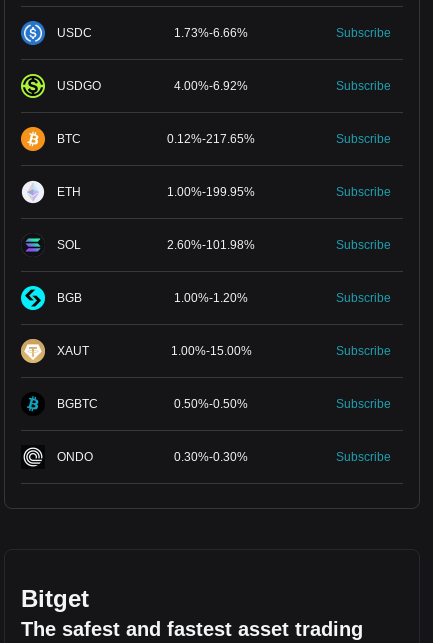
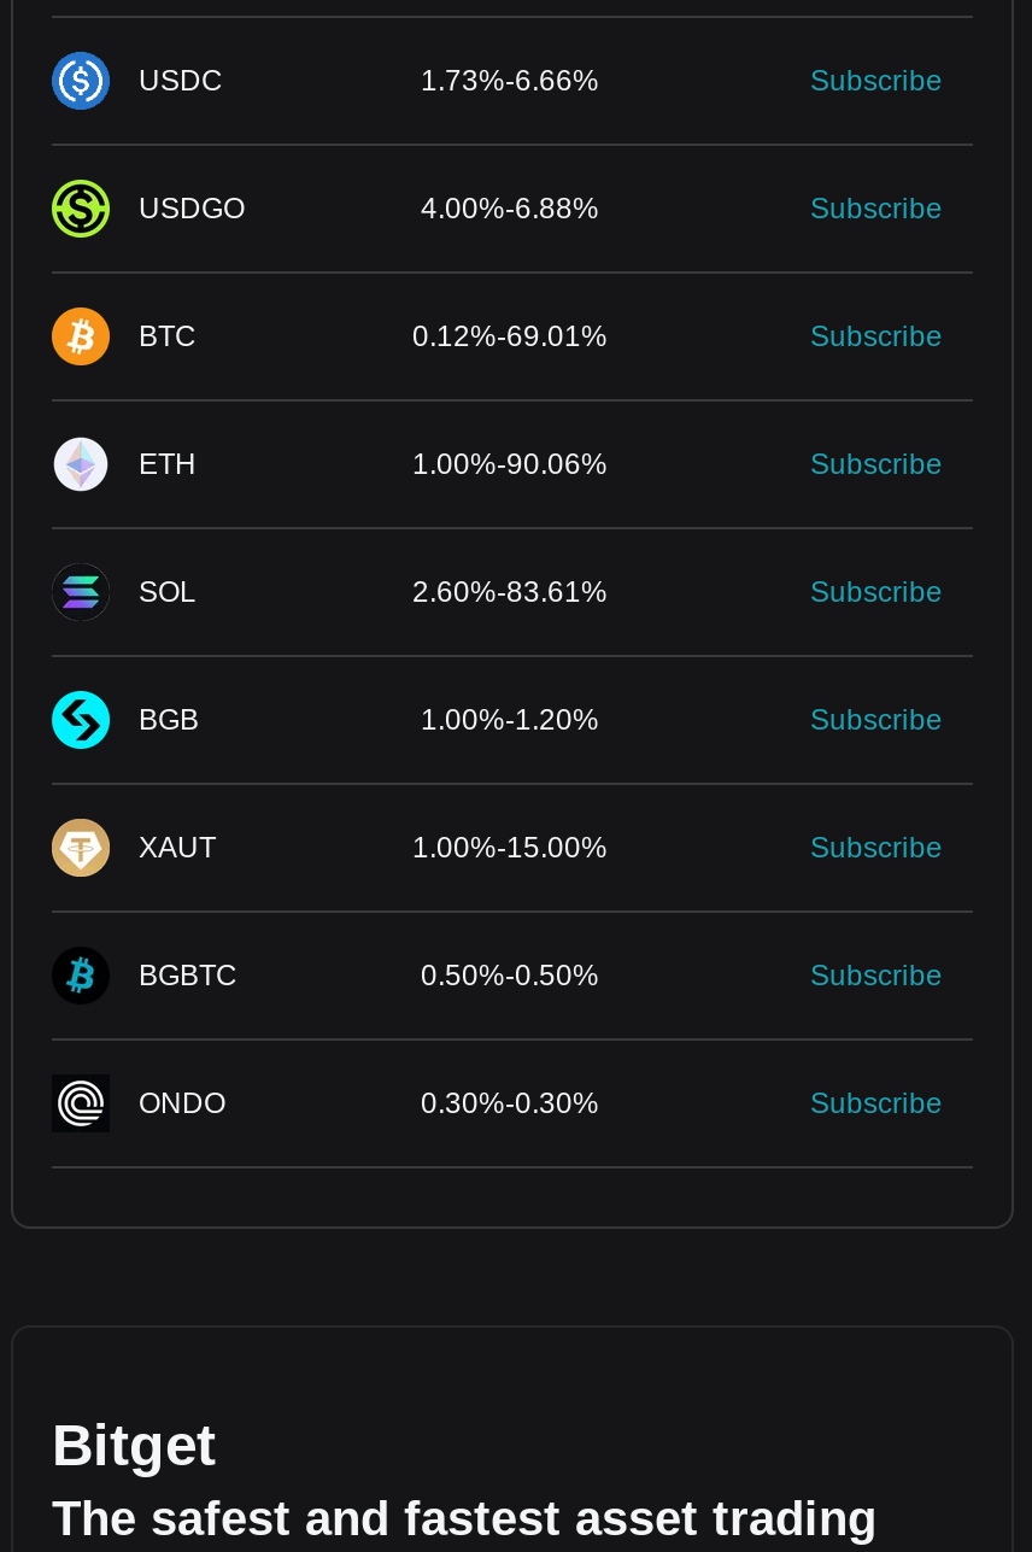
- 4.00%-6.92%
+ 4.00%-6.88%

- 0.12%-217.65%
+ 0.12%-69.01%

- 1.00%-199.95%
+ 1.00%-90.06%

- 2.60%-101.98%
+ 2.60%-83.61%
